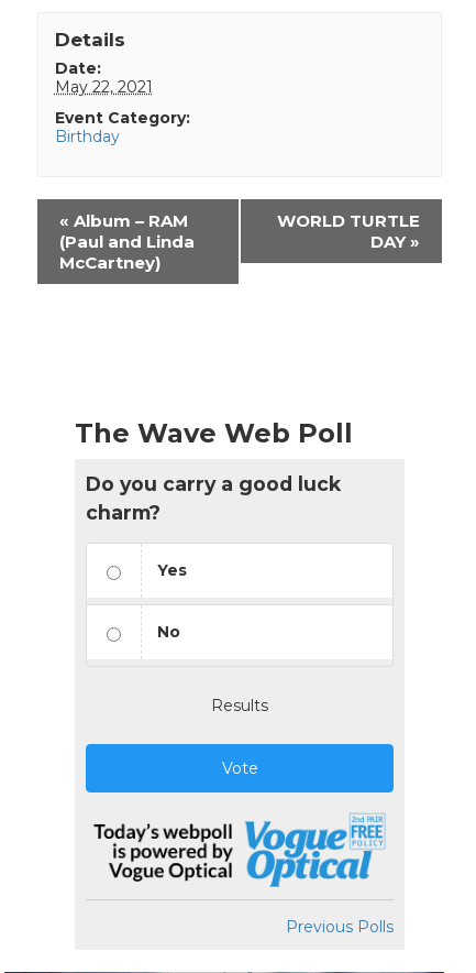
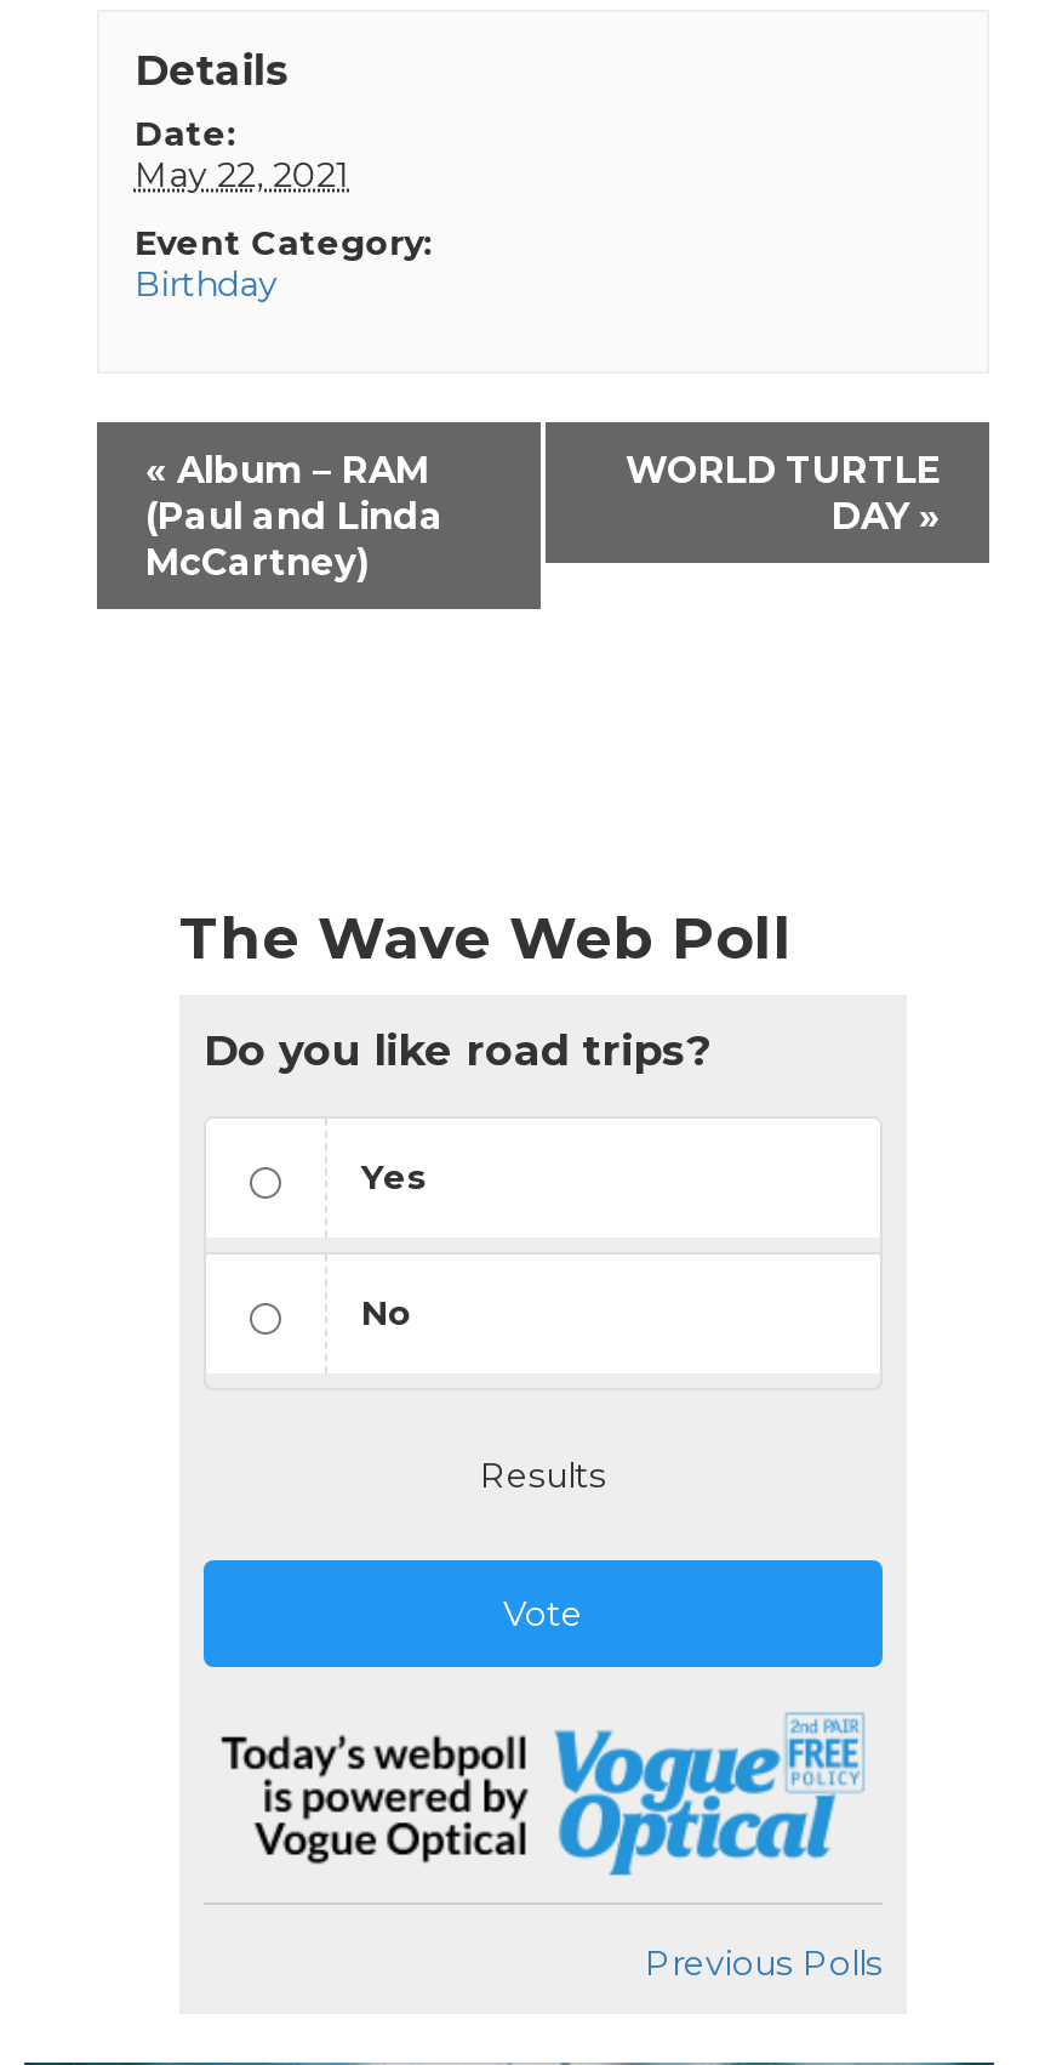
- Do you carry a good luck
- charm?
+ Do you like road trips?
